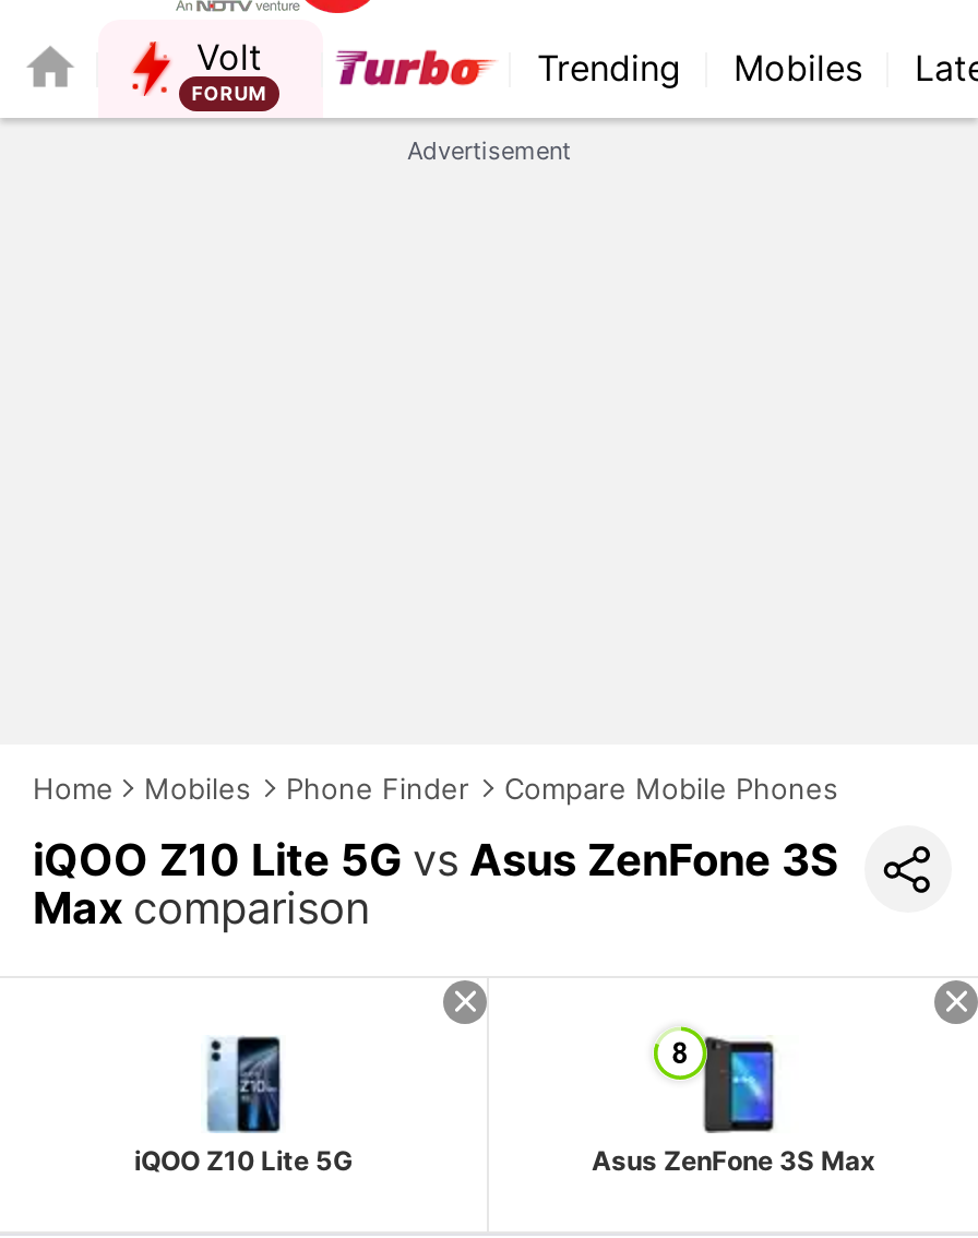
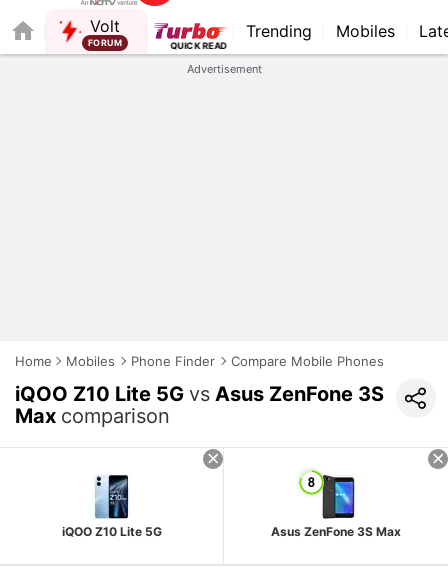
+ QUICK READ
